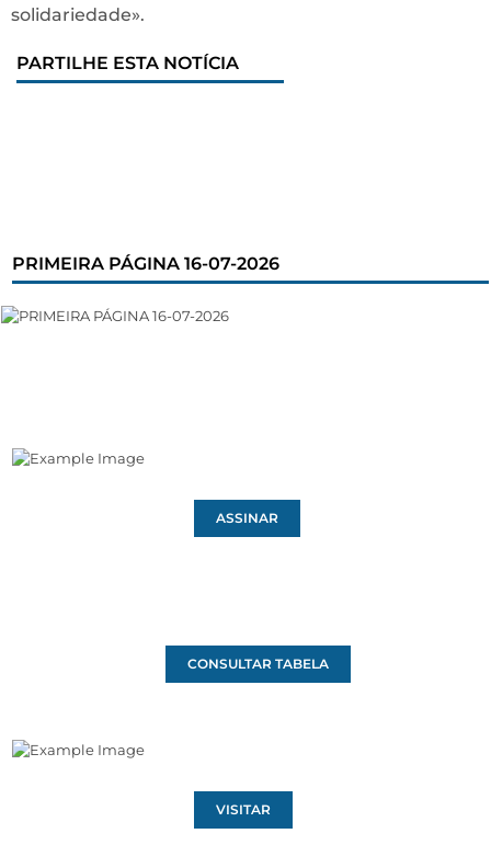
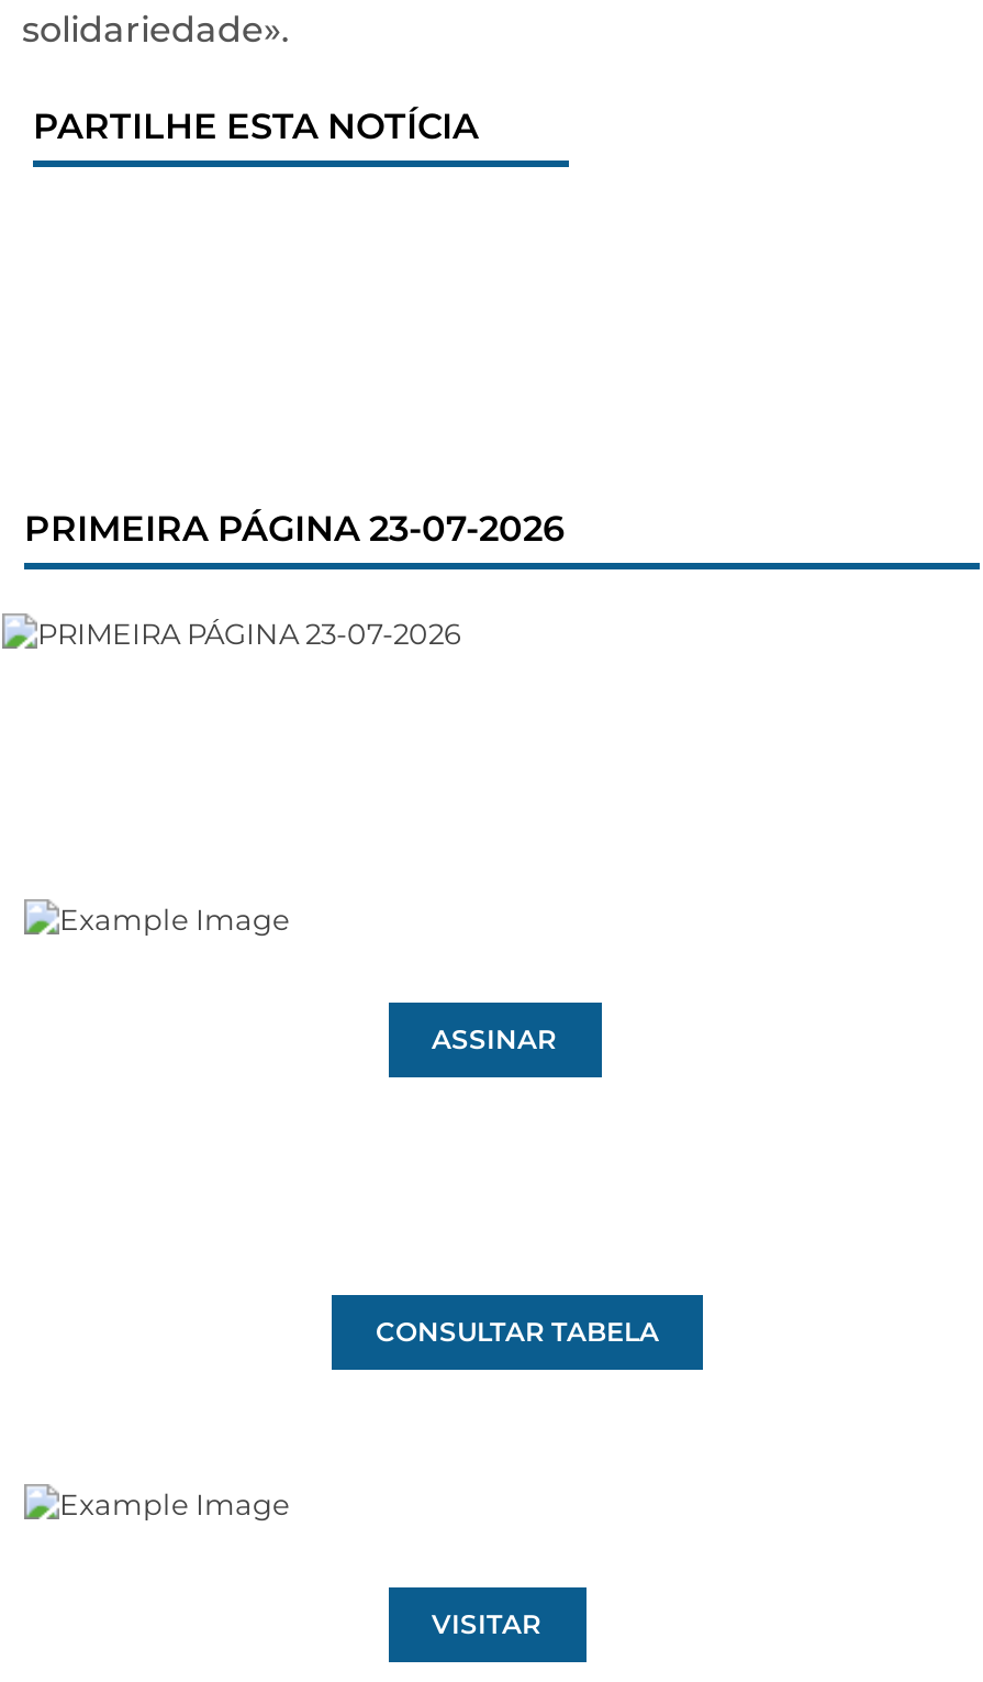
- PRIMEIRA PÁGINA 16-07-2026
+ PRIMEIRA PÁGINA 23-07-2026
